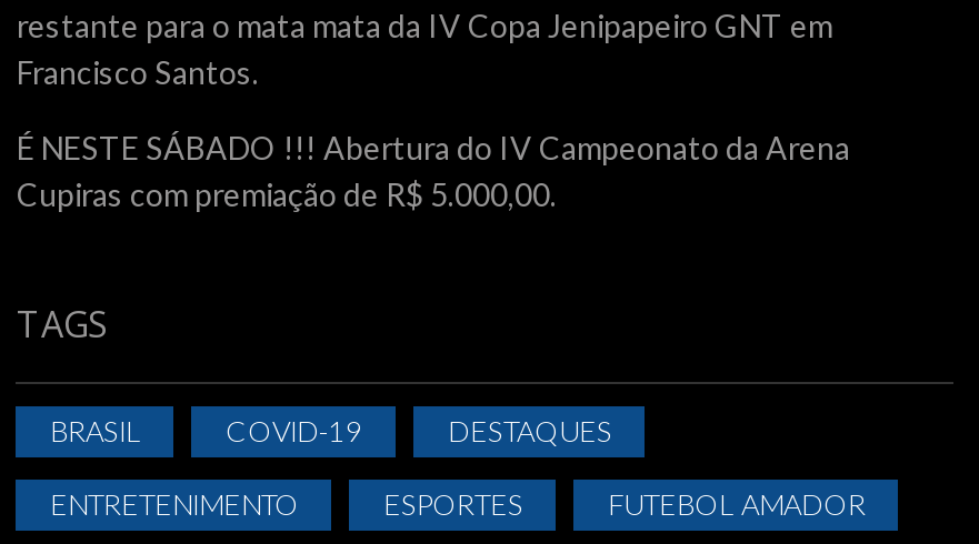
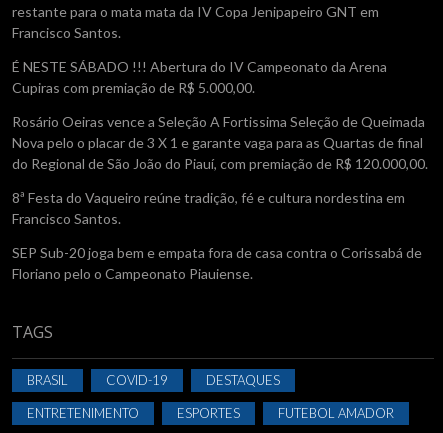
+ Rosário Oeiras vence a Seleção A Fortissima Seleção de Queimada
+ Nova pelo o placar de 3 X 1 e garante vaga para as Quartas de final
+ do Regional de São João do Piauí, com premiação de R$ 120.000,00.
+ 8ª Festa do Vaqueiro reúne tradição, fé e cultura nordestina em
+ Francisco Santos.
+ SEP Sub-20 joga bem e empata fora de casa contra o Corissabá de
+ Floriano pelo o Campeonato Piauiense.
